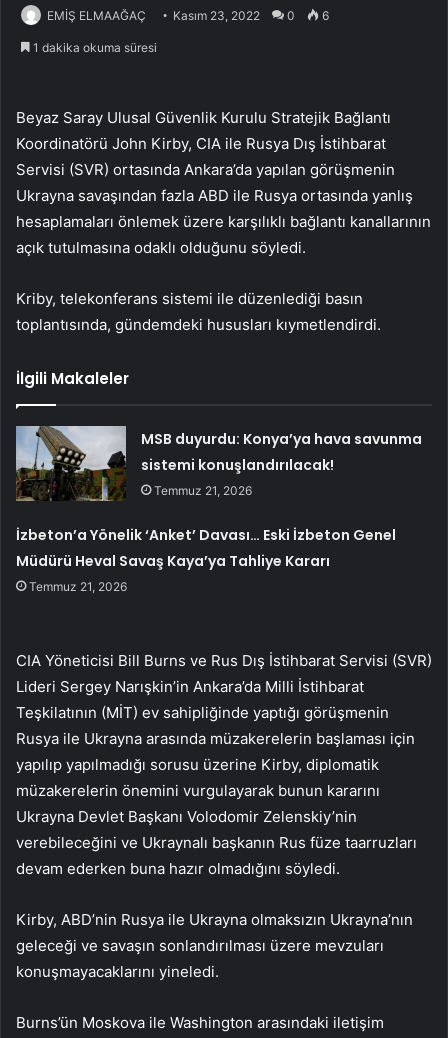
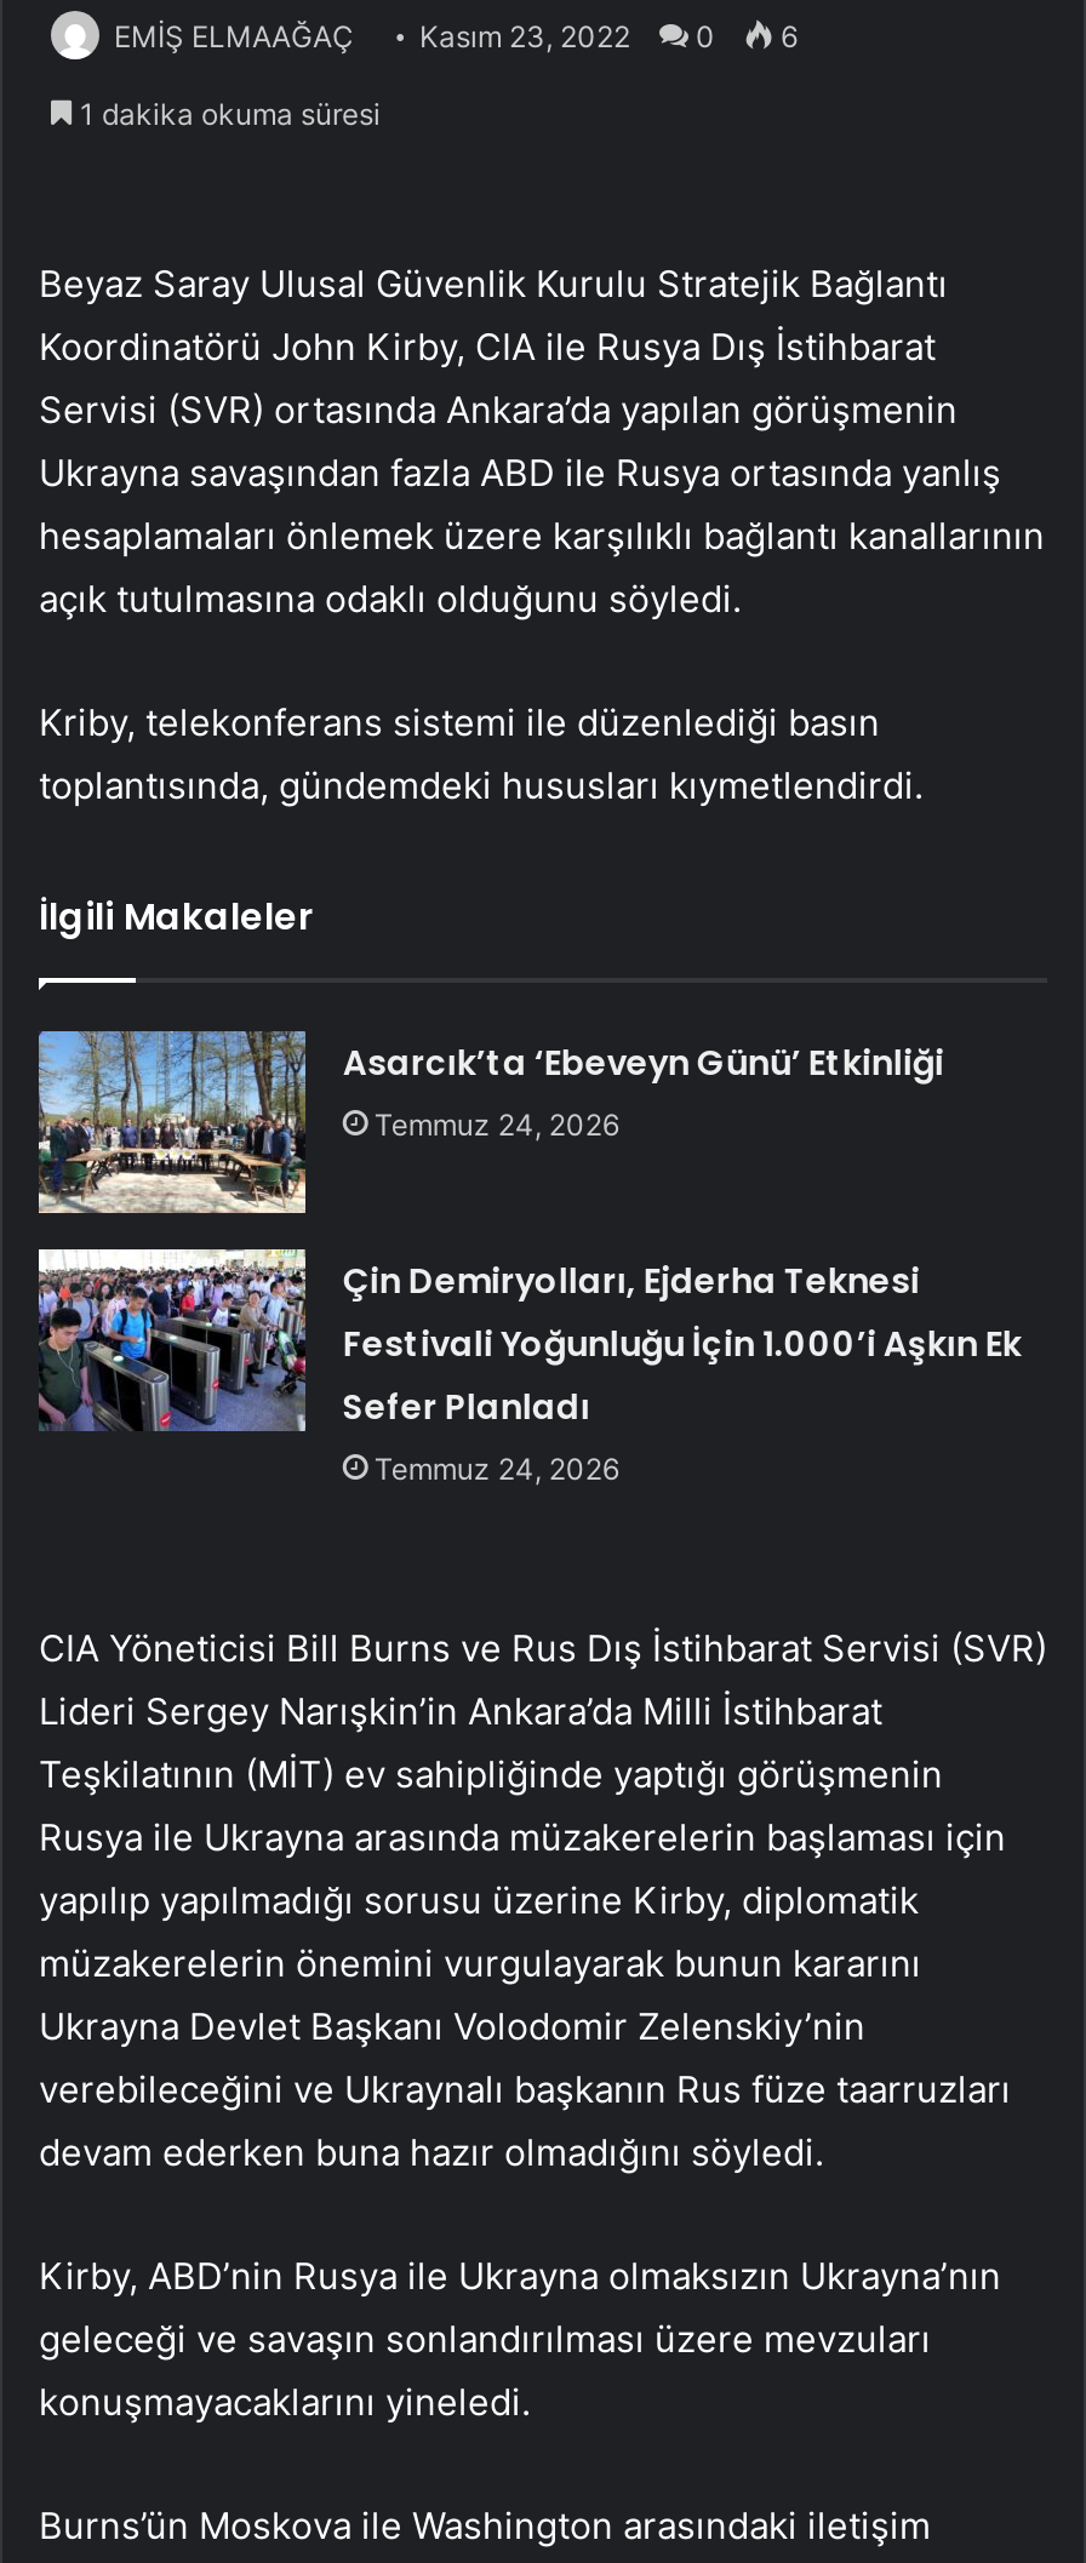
- [image]
- MSB duyurdu: Konya’ya hava savunma
- sistemi konuşlandırılacak!
- Temmuz 21, 2026
+ [image]
+ Asarcık’ta ‘Ebeveyn Günü’ Etkinliği
+ Temmuz 24, 2026

- İzbeton’a Yönelik ‘Anket’ Davası… Eski İzbeton Genel
- Müdürü Heval Savaş Kaya’ya Tahliye Kararı
- Temmuz 21, 2026
+ Çin Demiryolları, Ejderha Teknesi
+ Festivali Yoğunluğu İçin 1.000’i Aşkın Ek
+ Sefer Planladı
+ Temmuz 24, 2026
